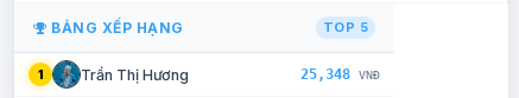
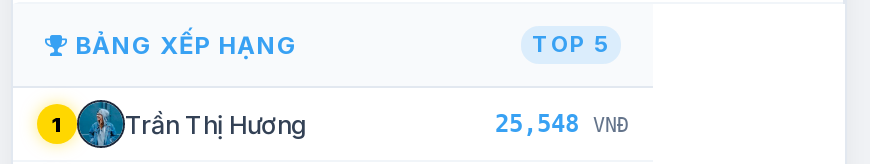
- 25,348 VNĐ
+ 25,548 VNĐ
